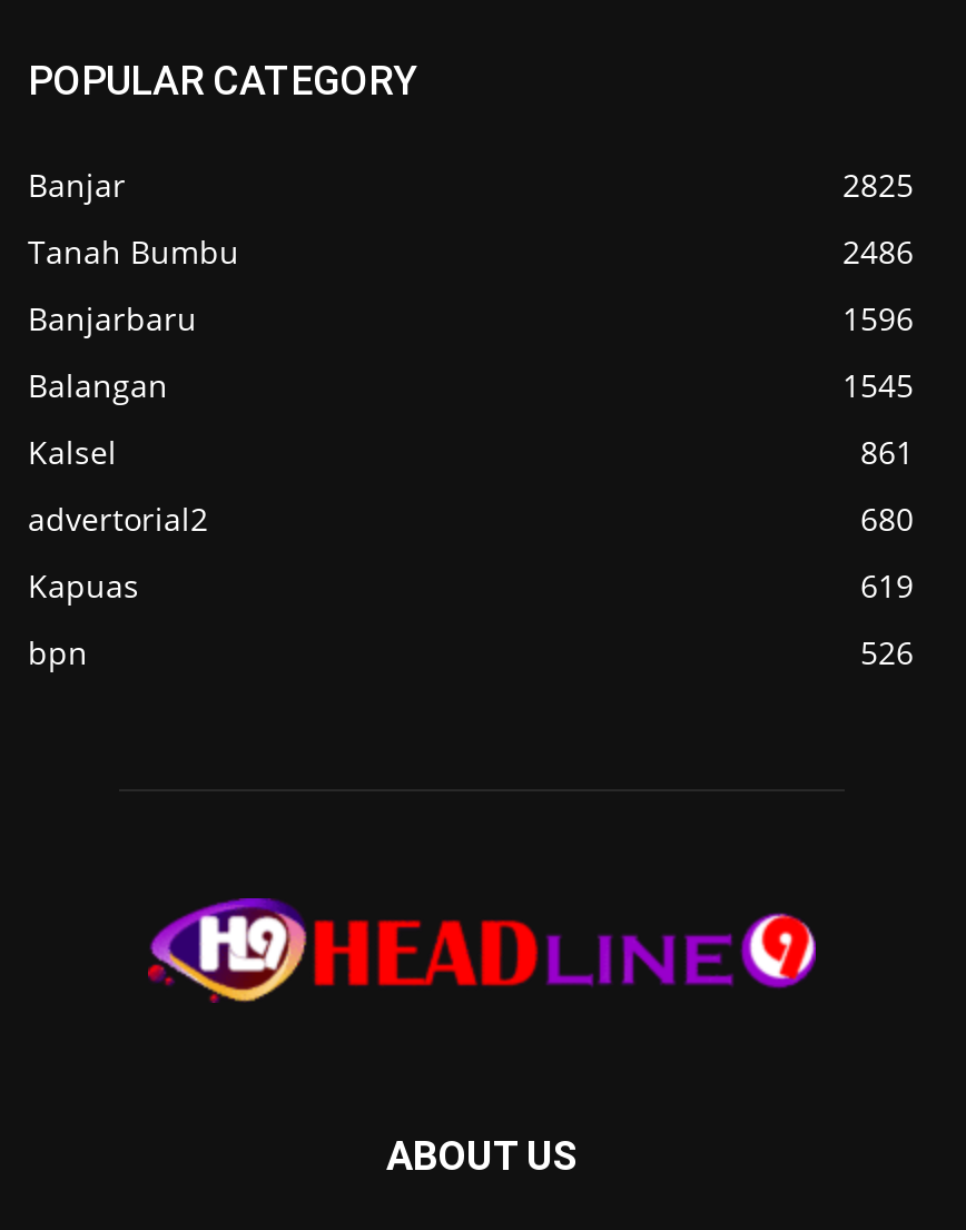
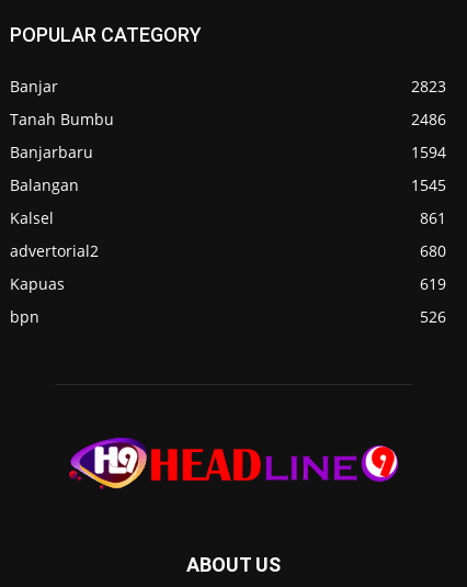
- 2825
+ 2823

- 1596
+ 1594
